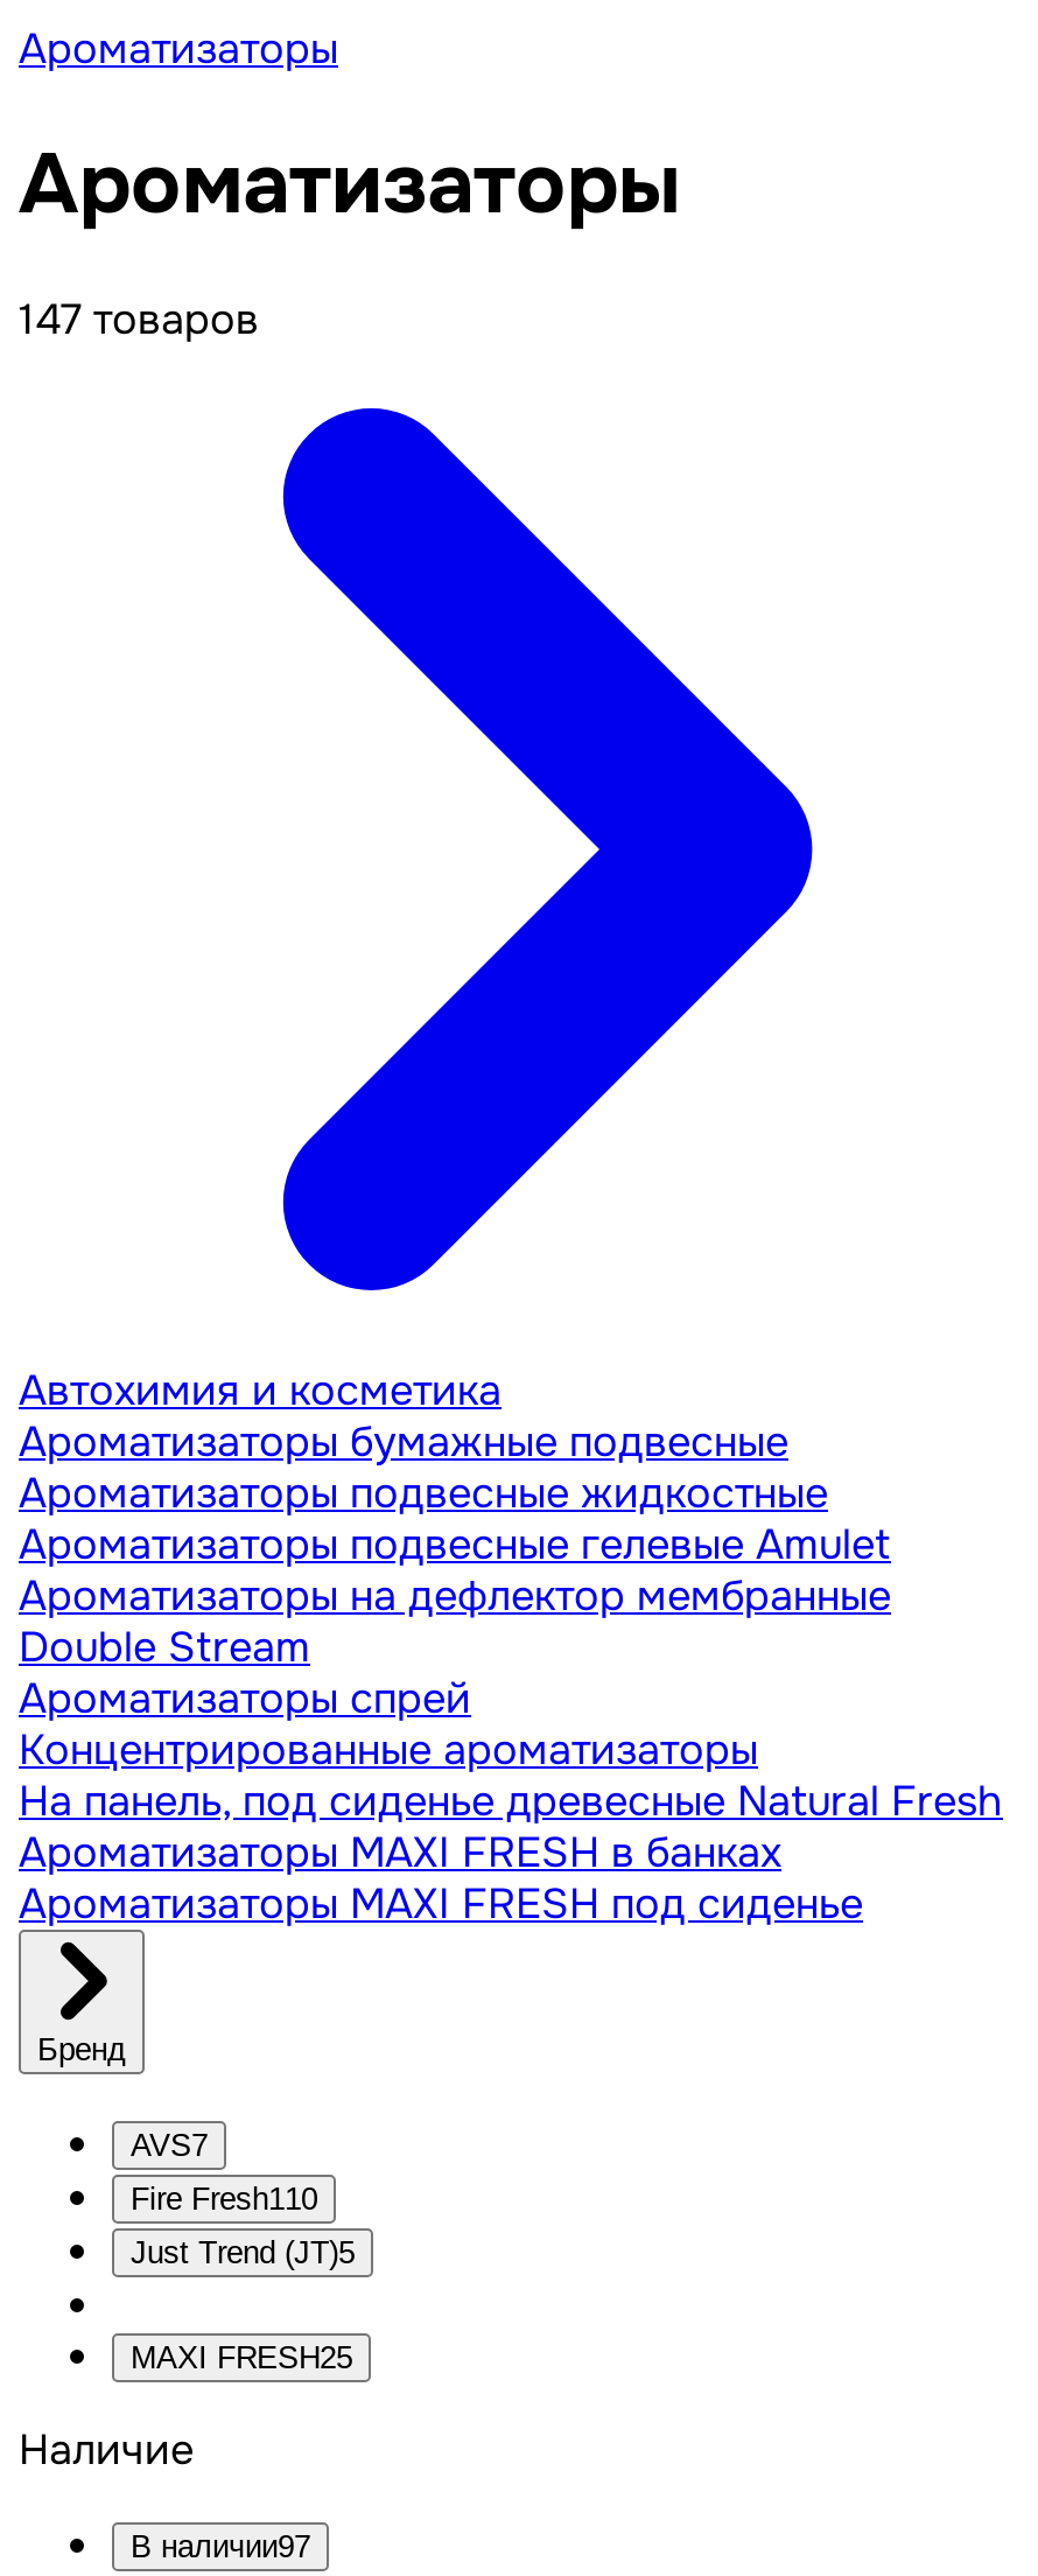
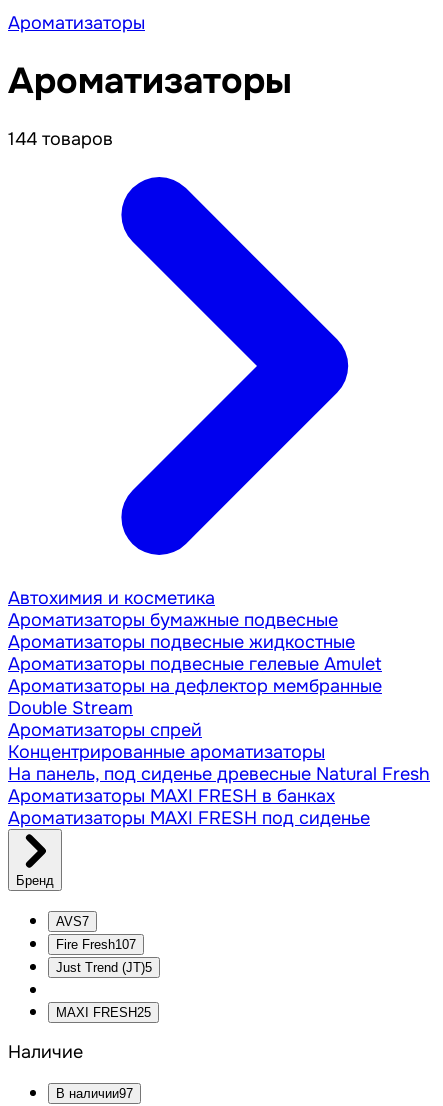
- 147 товаров
+ 144 товаров

- Fire Fresh110
+ Fire Fresh107
